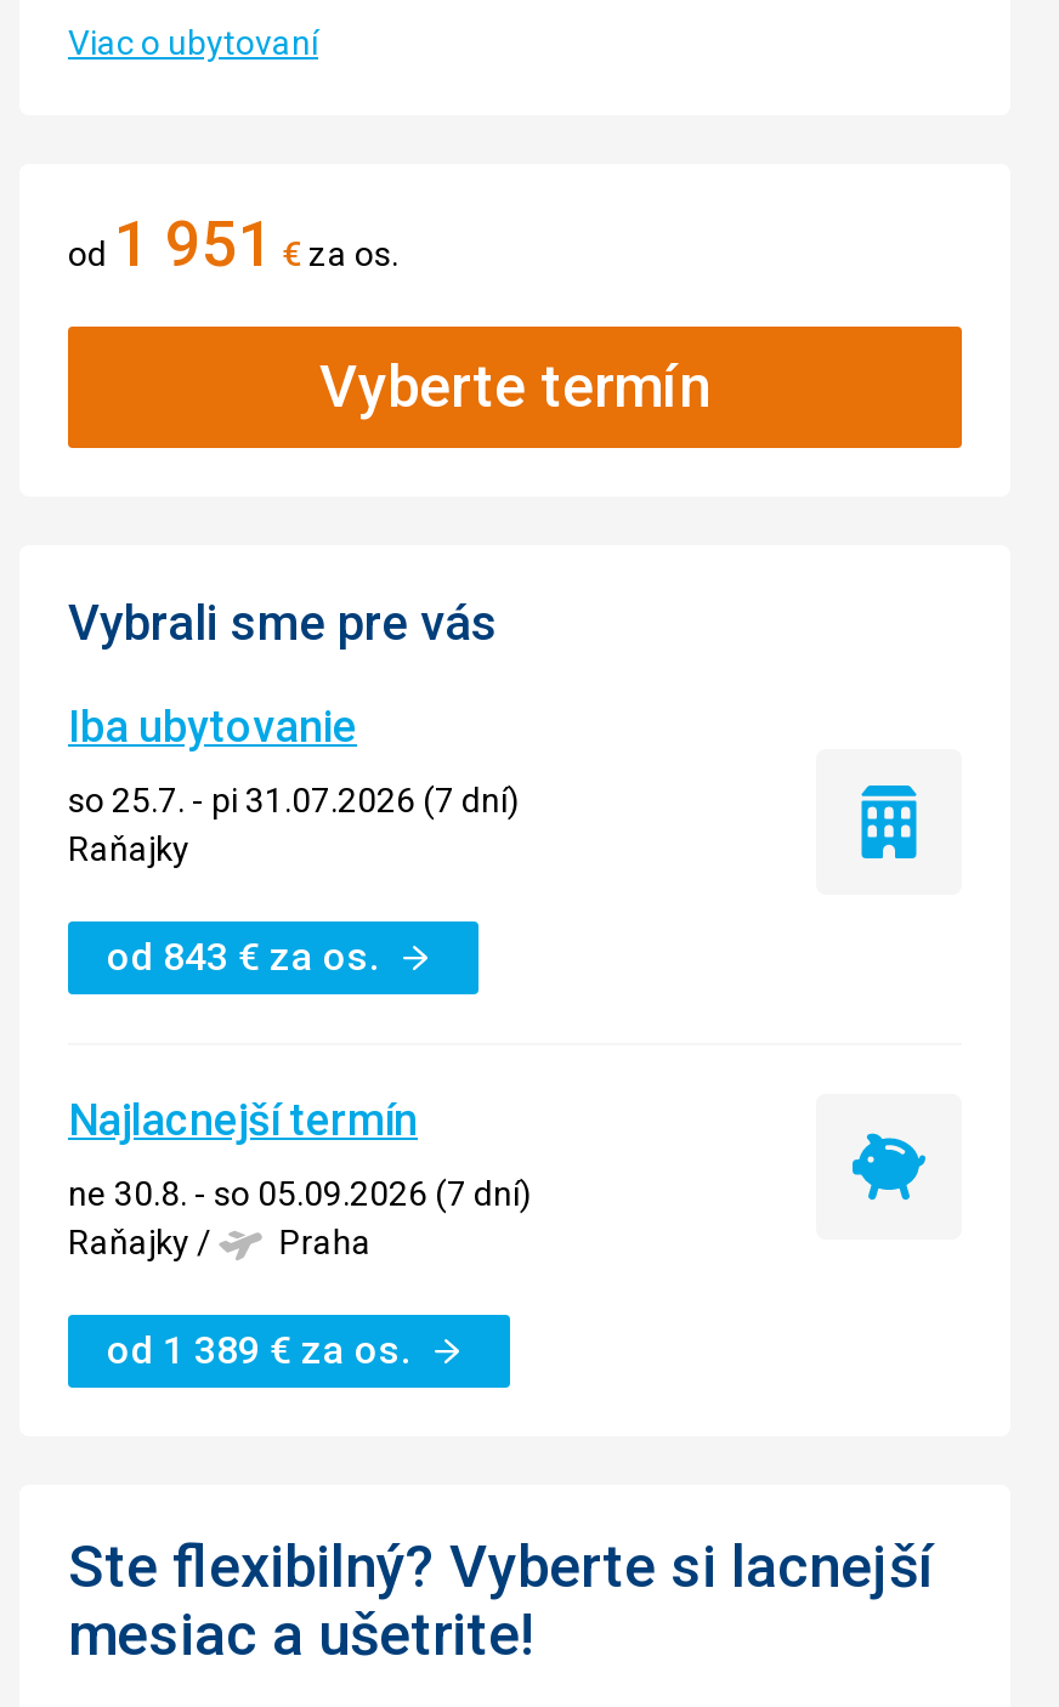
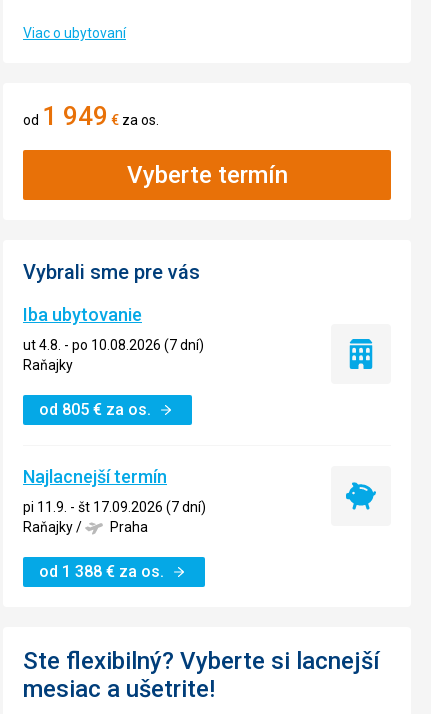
- od 1 951 €za os.
+ od 1 949 €za os.

- so 25.7. - pi 31.07.2026 (7 dní)
+ ut 4.8. - po 10.08.2026 (7 dní)

- od 843 €za os.
+ od 805 €za os.

- ne 30.8. - so 05.09.2026 (7 dní)
+ pi 11.9. - št 17.09.2026 (7 dní)

- od 1 389 €za os.
+ od 1 388 €za os.
